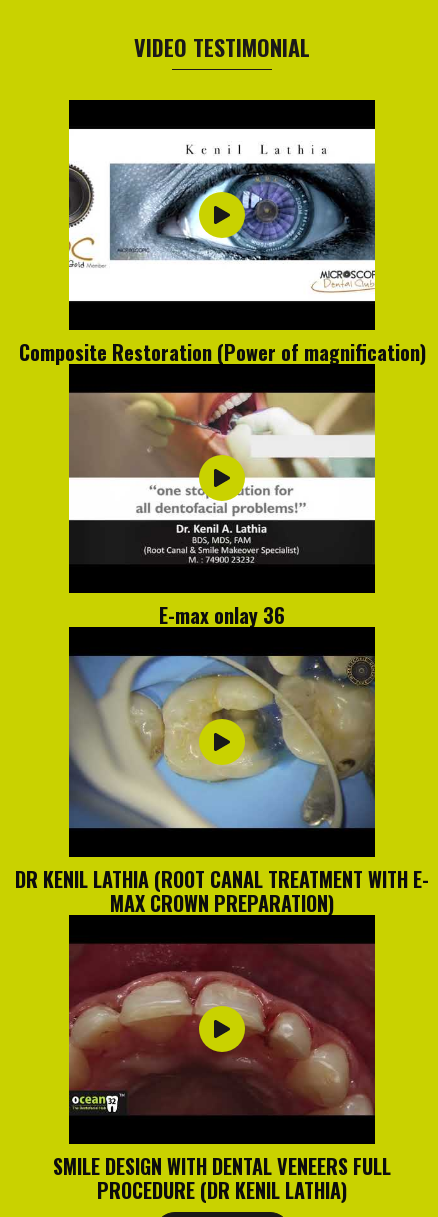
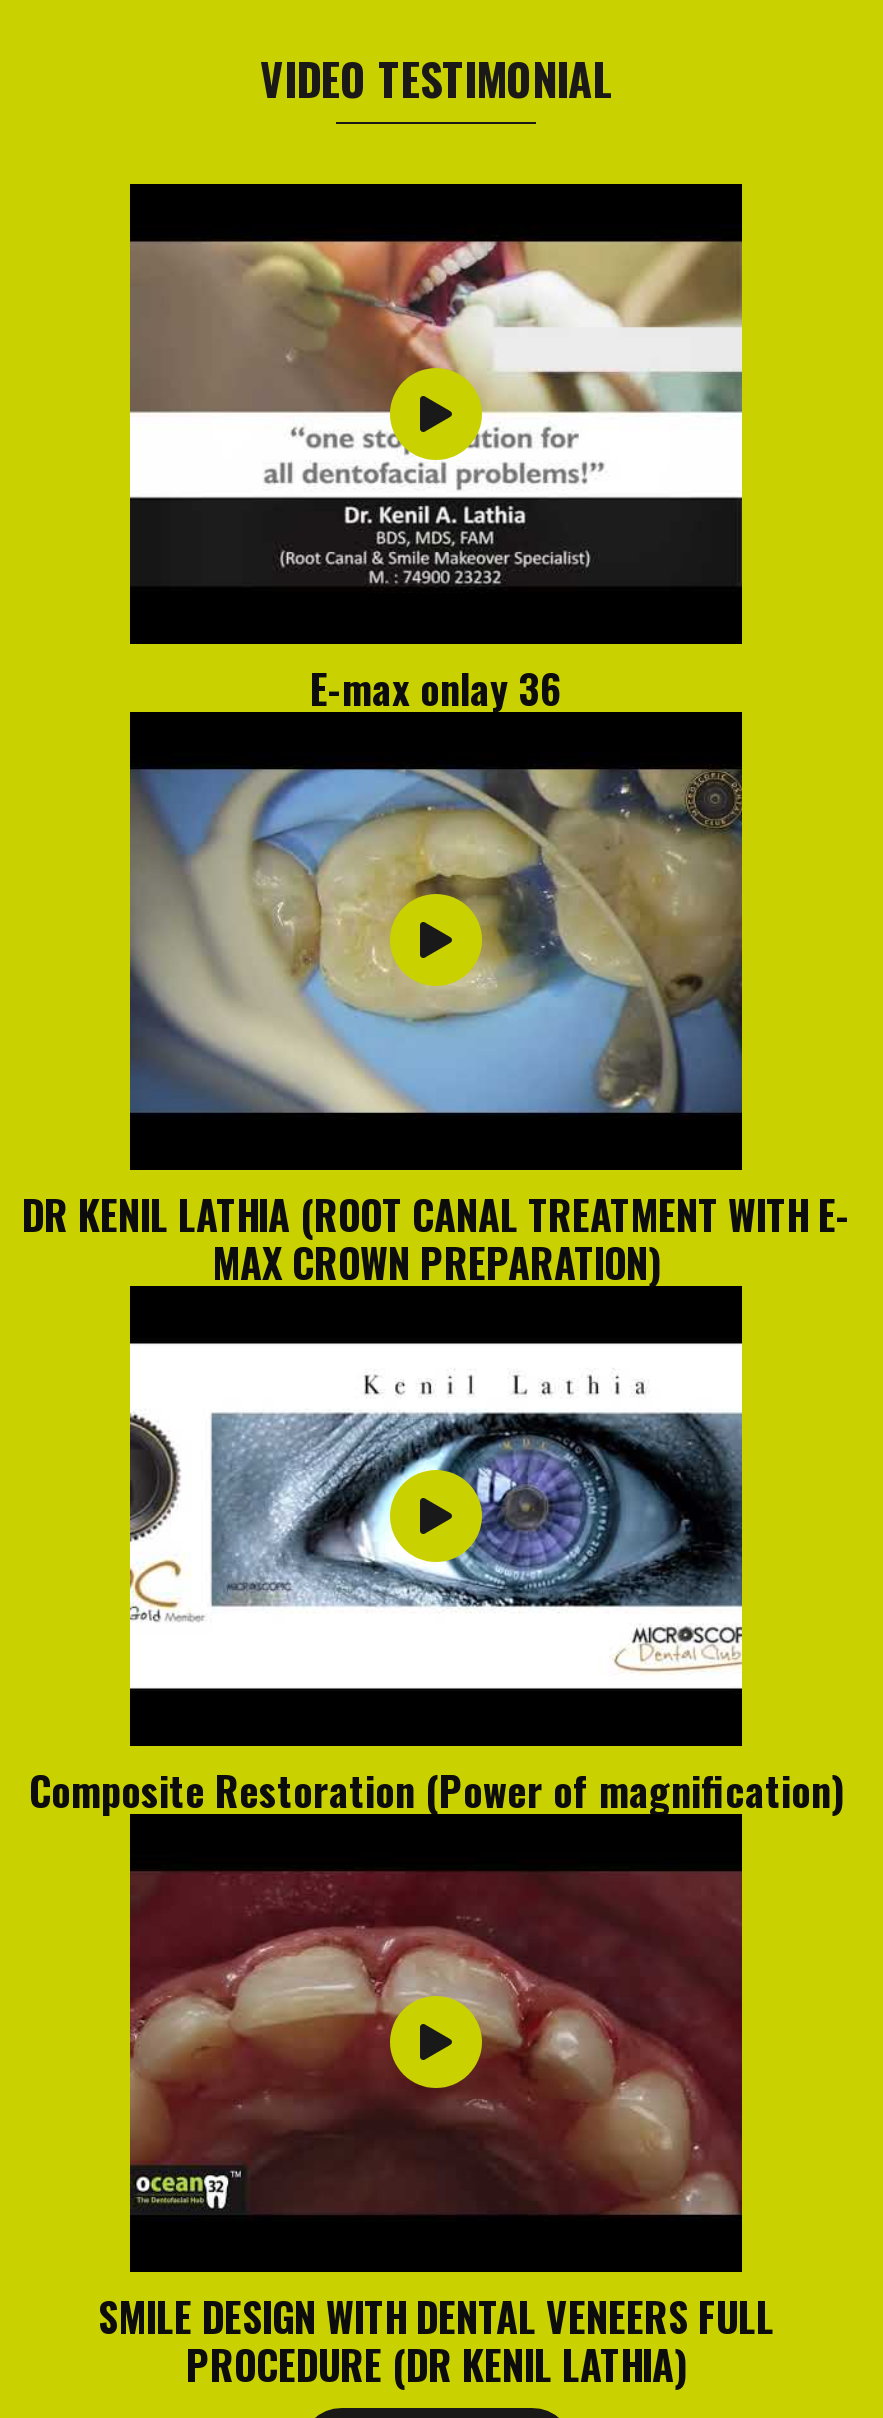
moved down: [image] | Composite Restoration (Power of magnification)

moved up: [image] | E-max onlay 36 | DR KENIL LATHIA (ROOT CANAL TREATMENT WITH E- | MAX CROWN PREPARATION)
